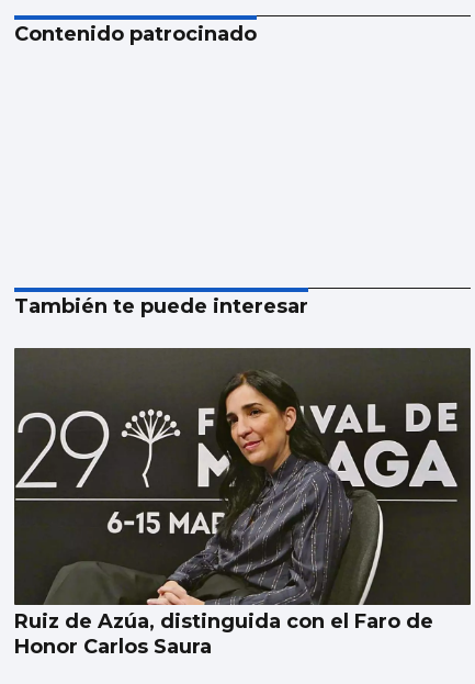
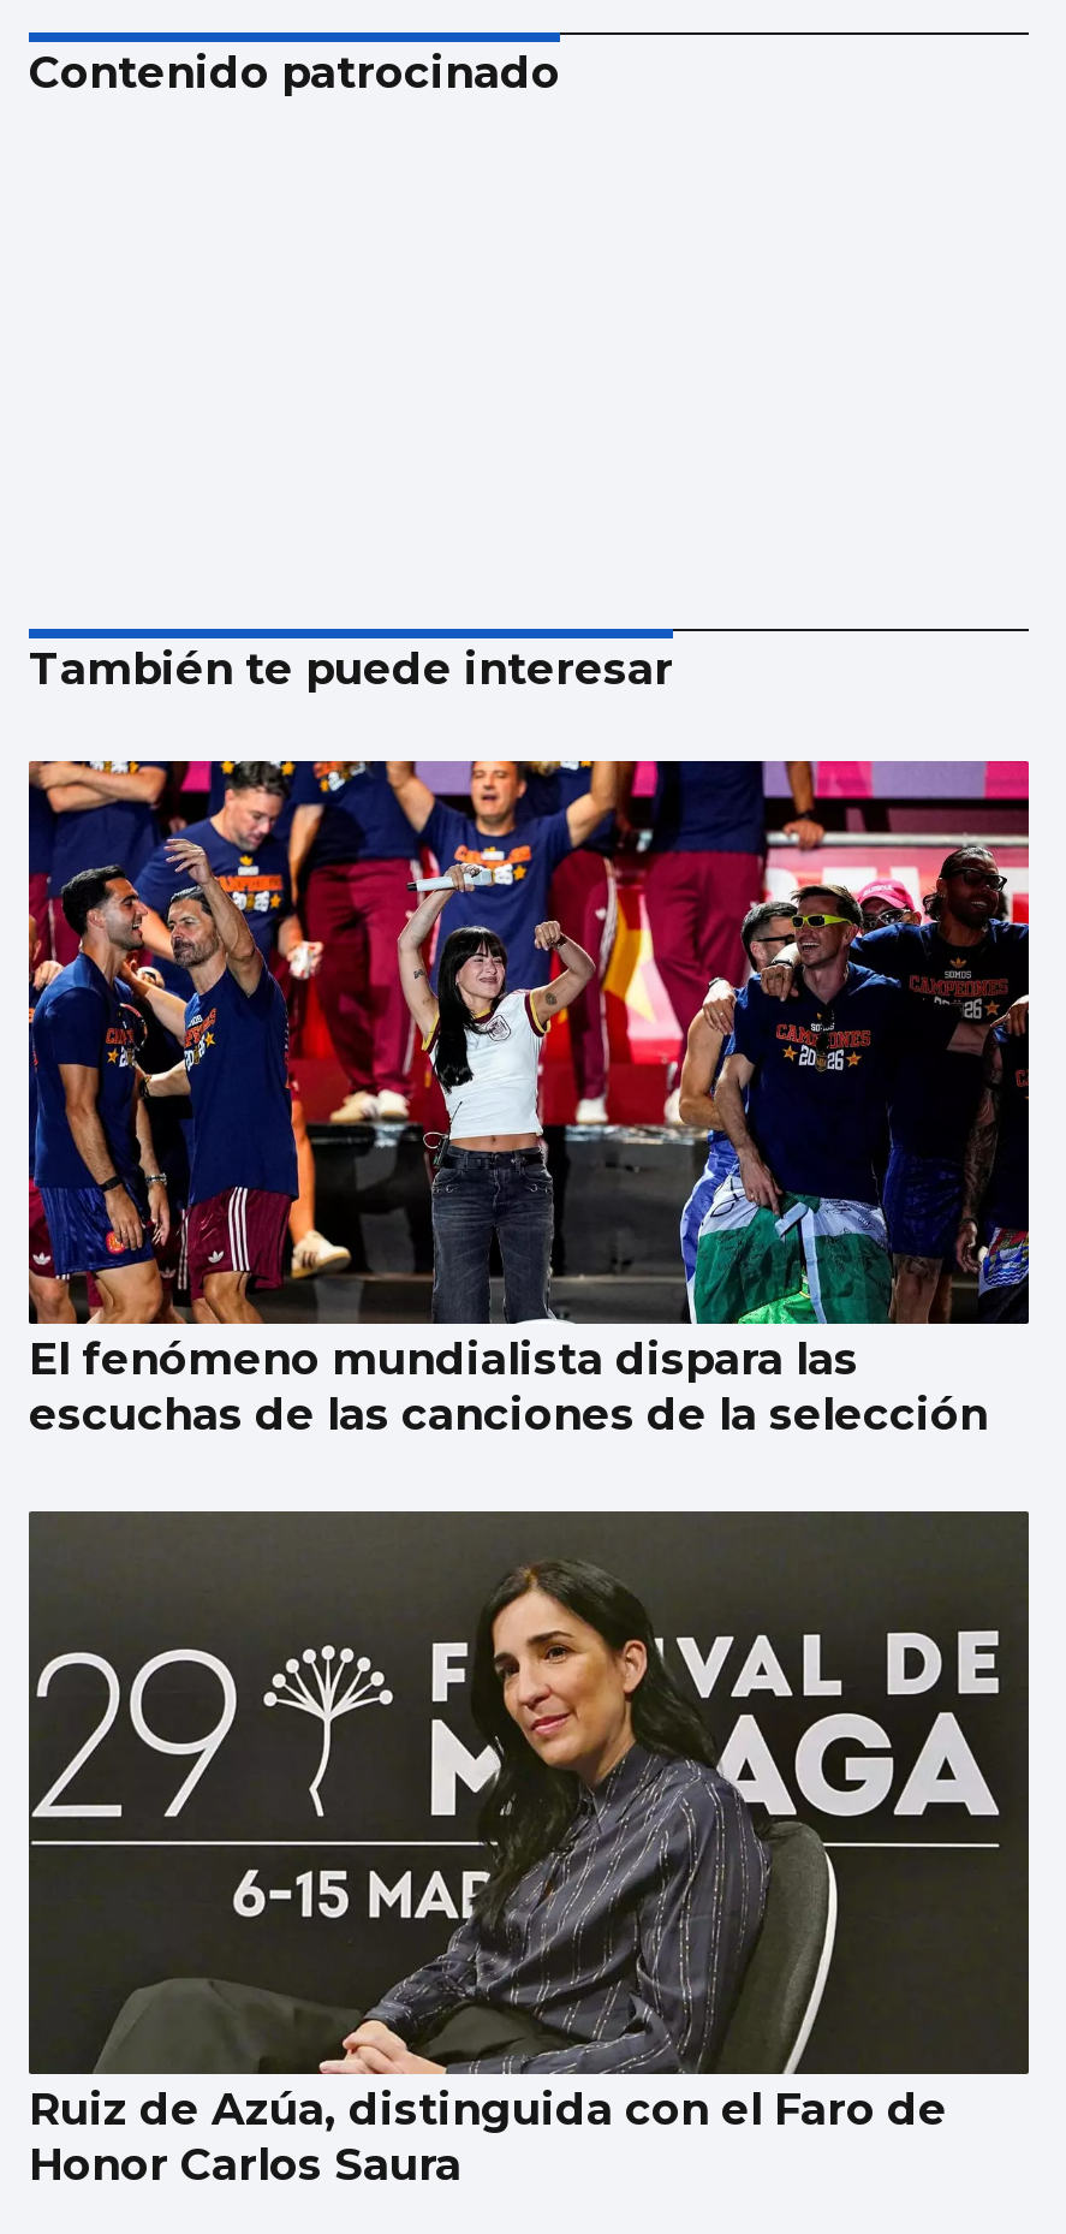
+ [image]
+ El fenómeno mundialista dispara las
+ escuchas de las canciones de la selección
